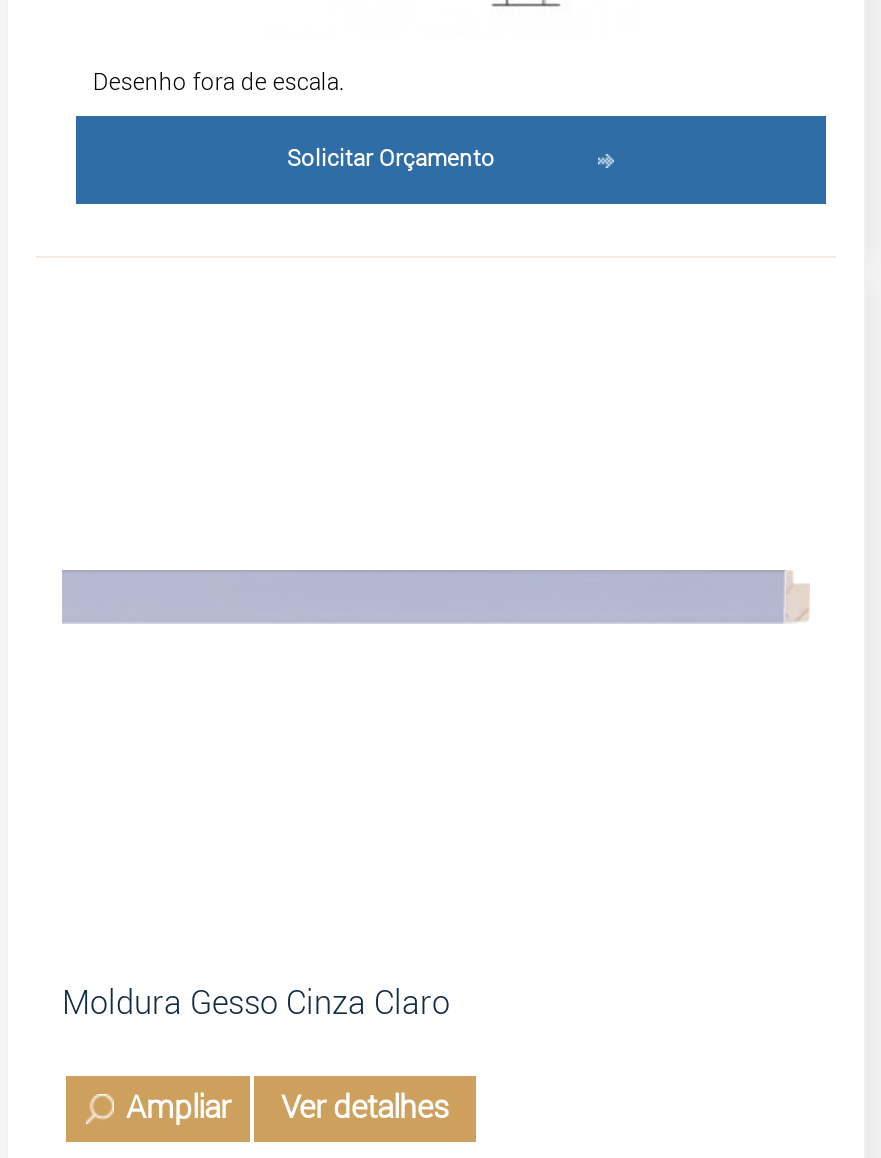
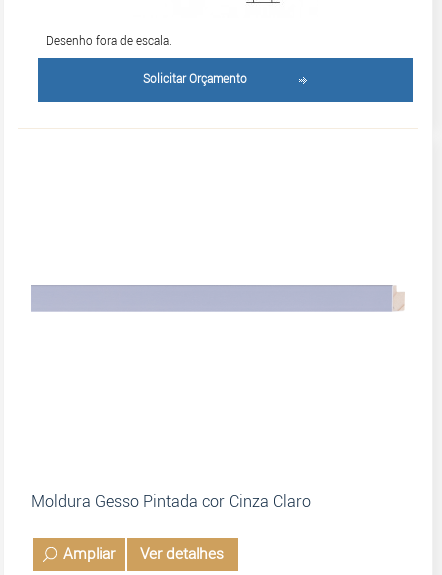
- Moldura Gesso Cinza Claro
+ Moldura Gesso Pintada cor Cinza Claro
